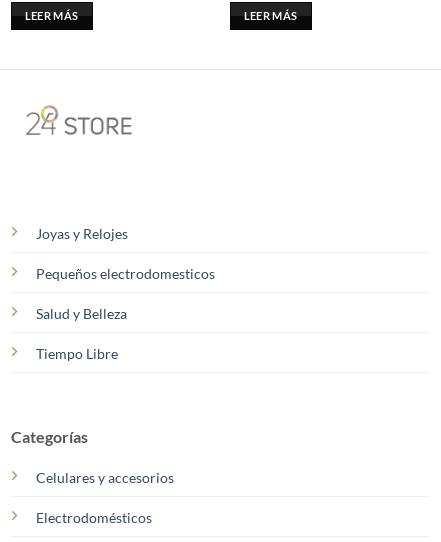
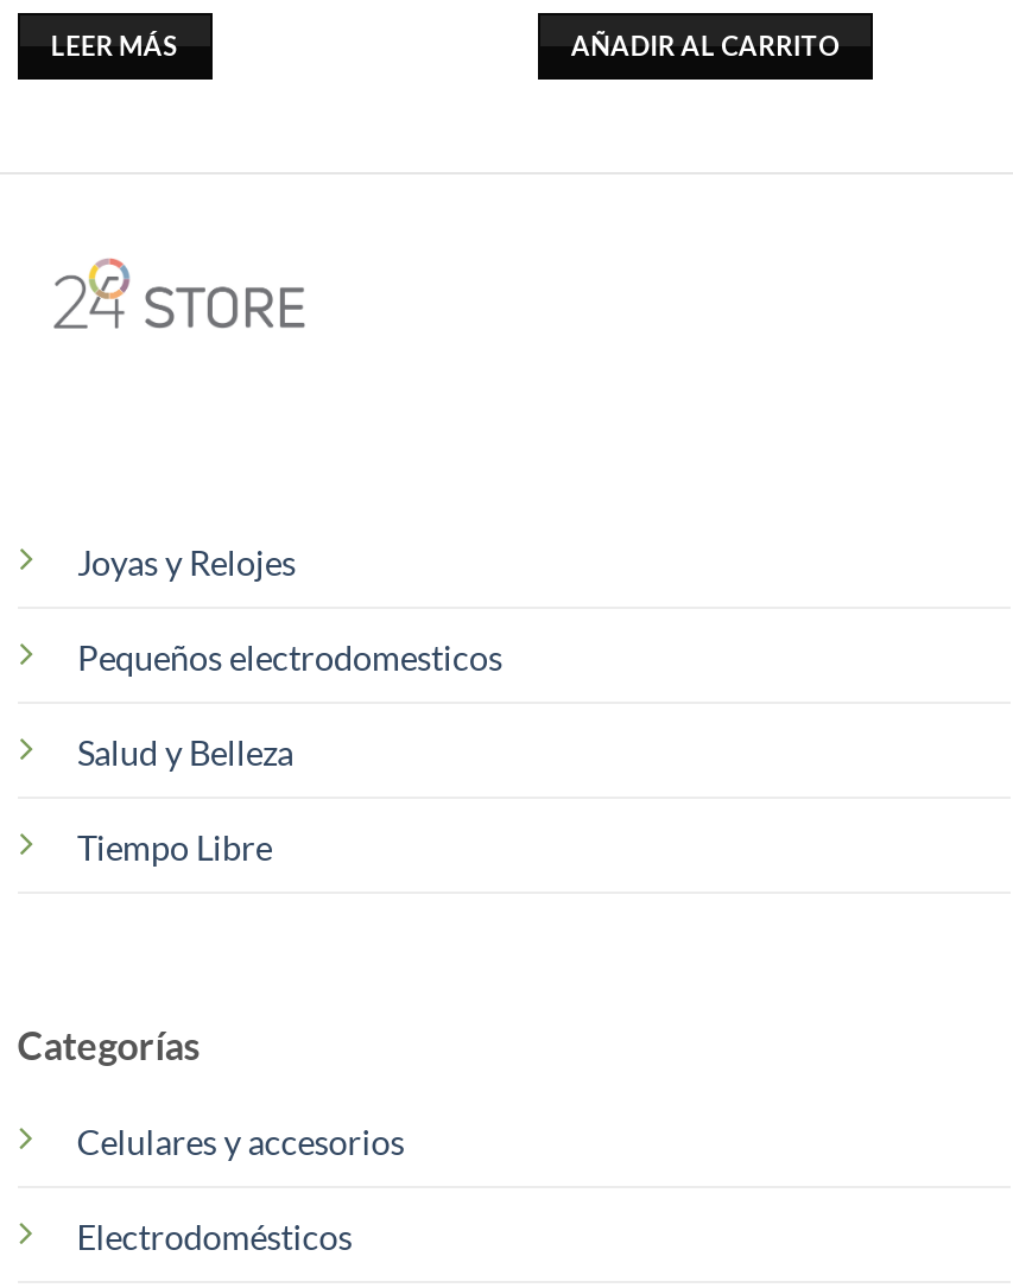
- LEER MÁS
+ AÑADIR AL CARRITO
